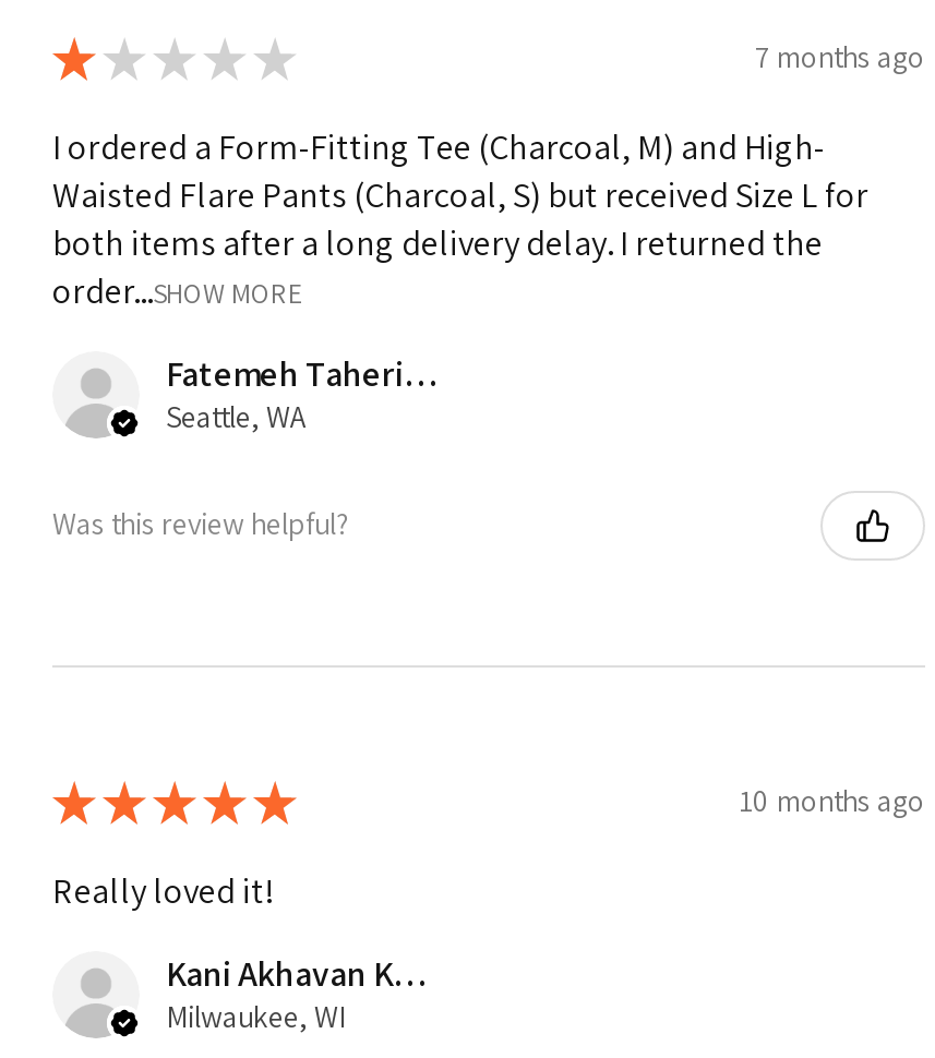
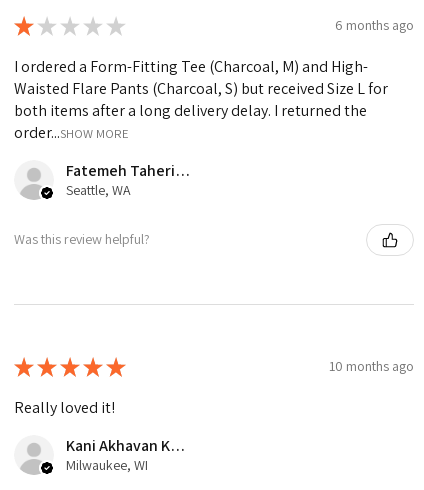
- 7 months ago
+ 6 months ago
